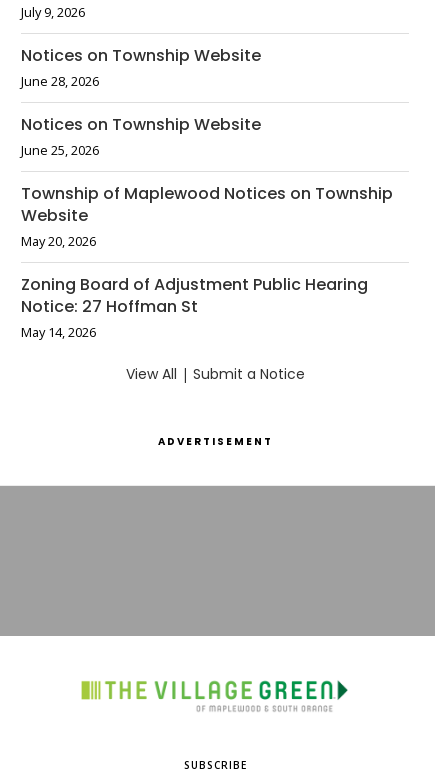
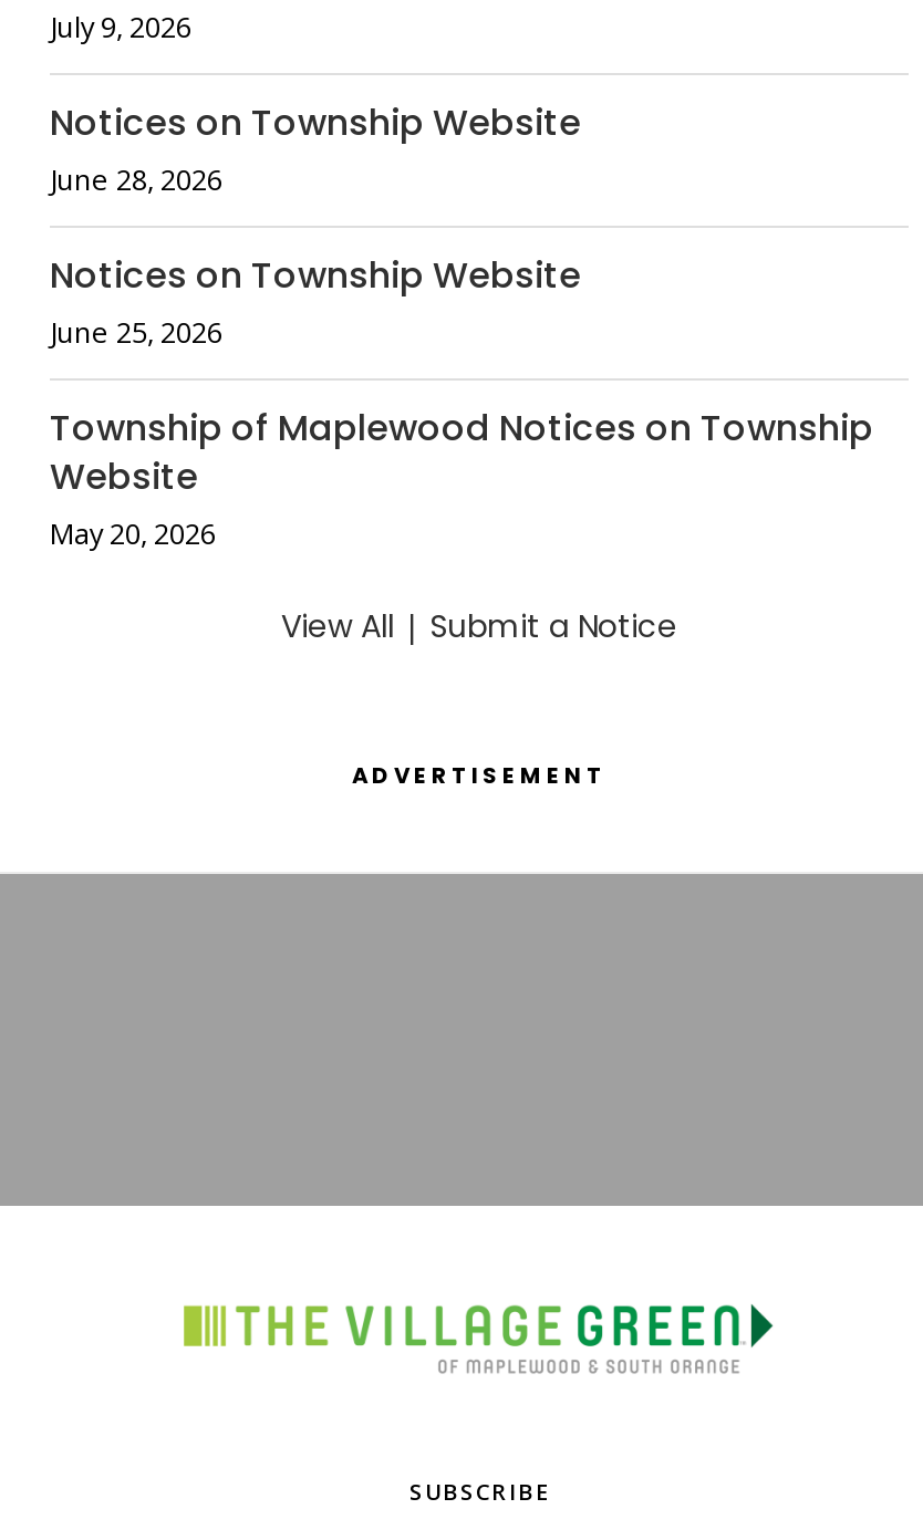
- Zoning Board of Adjustment Public Hearing
- Notice: 27 Hoffman St
- May 14, 2026
